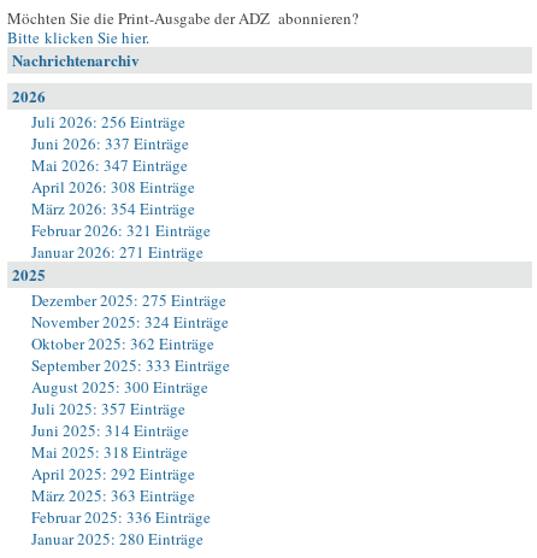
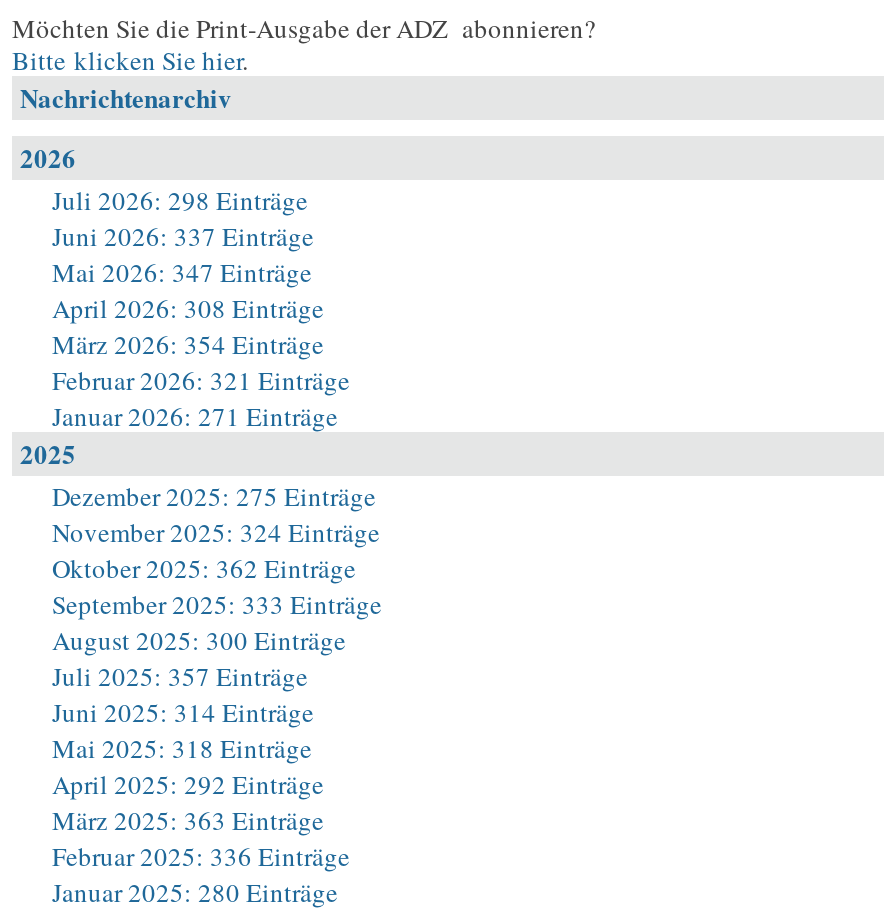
- Juli 2026: 256 Einträge
+ Juli 2026: 298 Einträge
